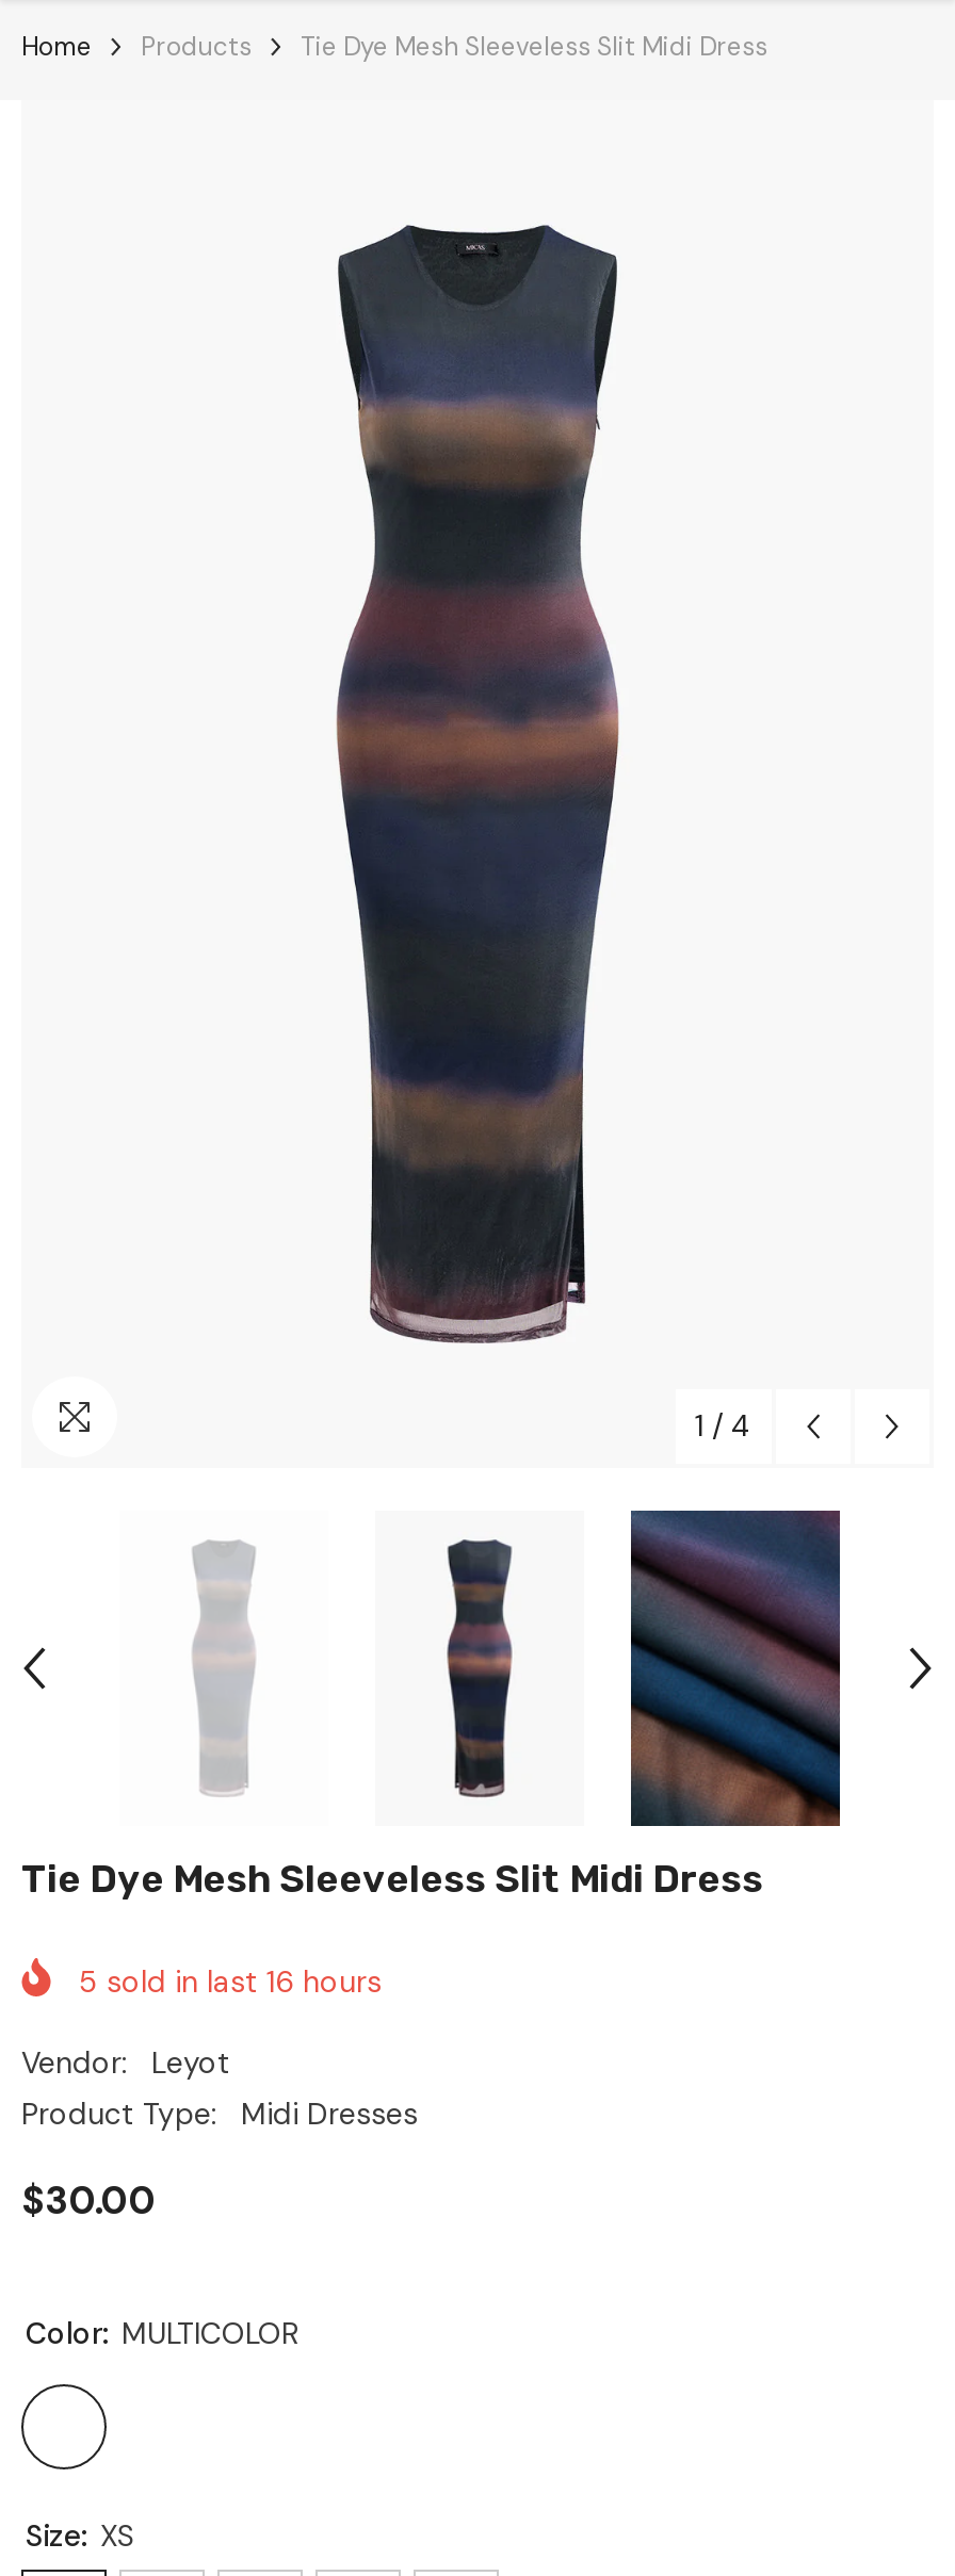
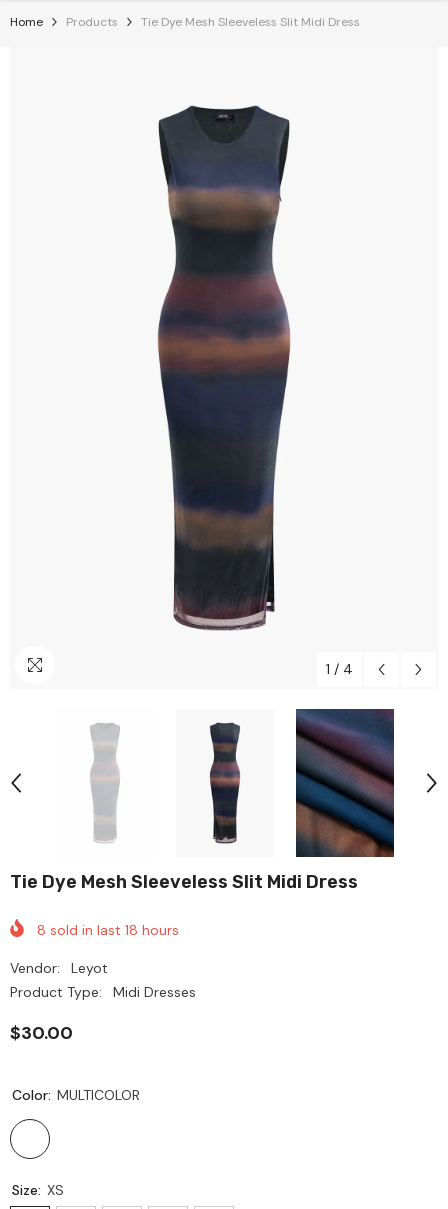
- 5 sold in last 16 hours
+ 8 sold in last 18 hours
